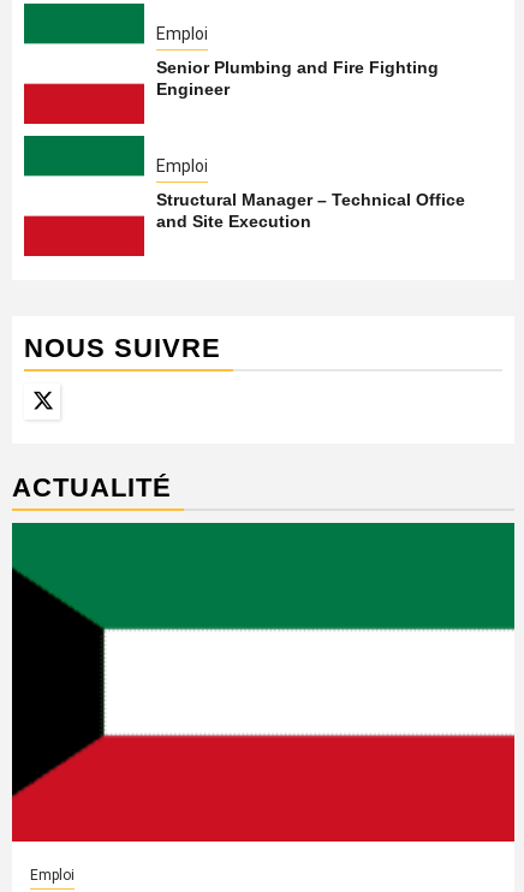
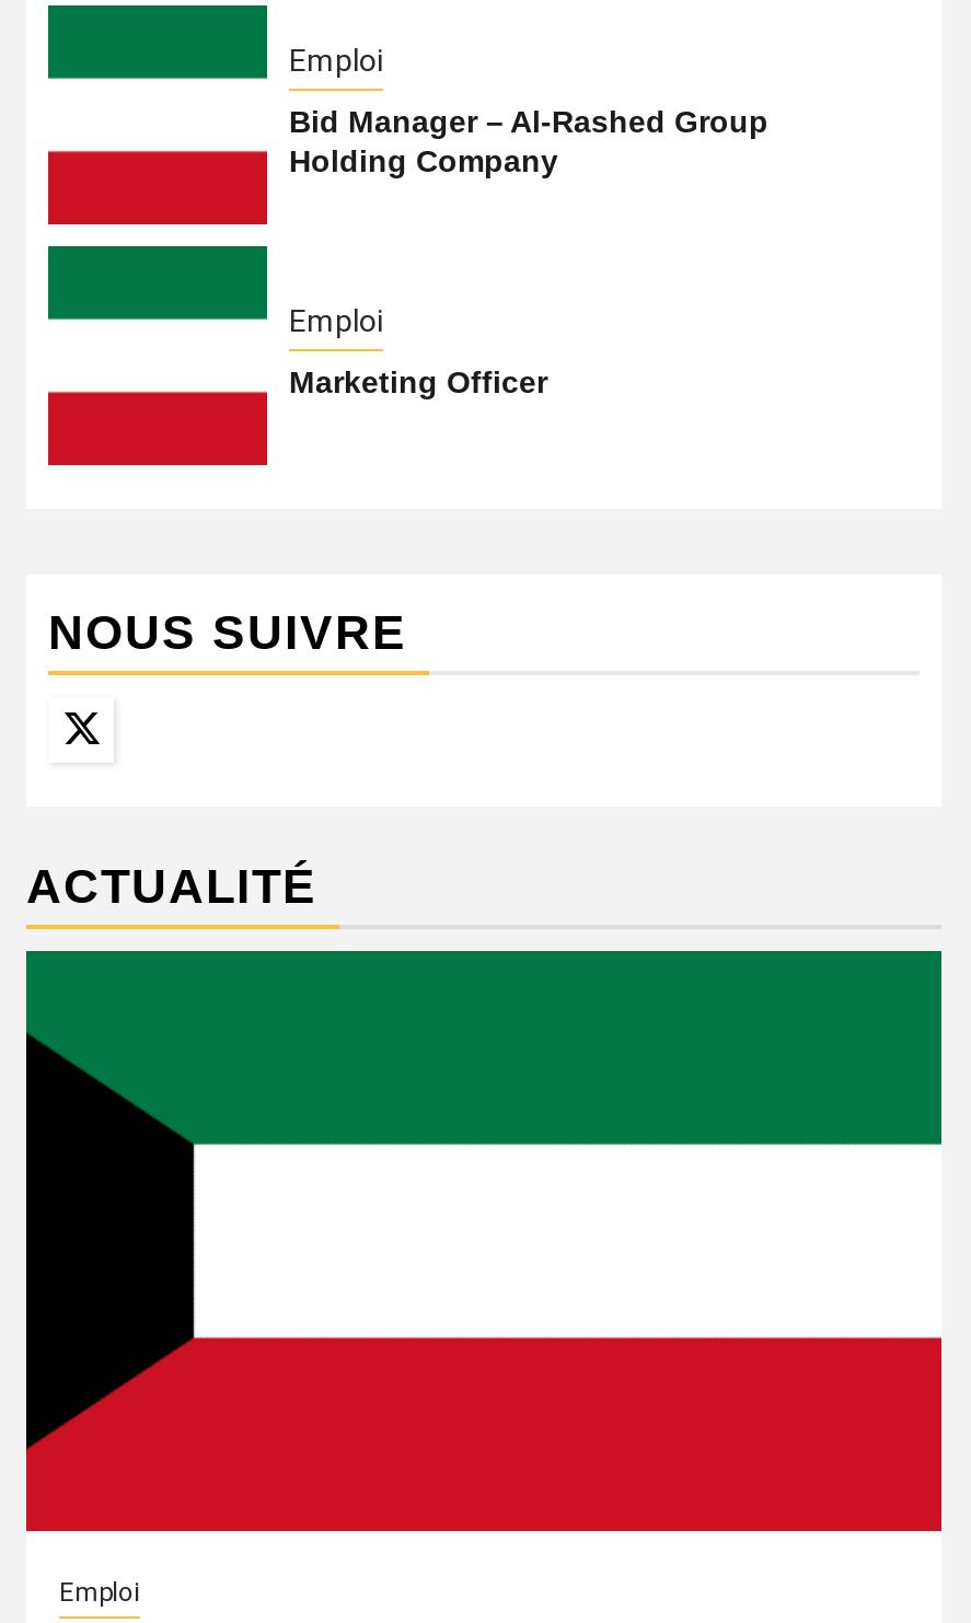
- Senior Plumbing and Fire Fighting
- Engineer
+ Bid Manager – Al-Rashed Group
+ Holding Company

- Structural Manager – Technical Office
- and Site Execution
+ Marketing Officer
